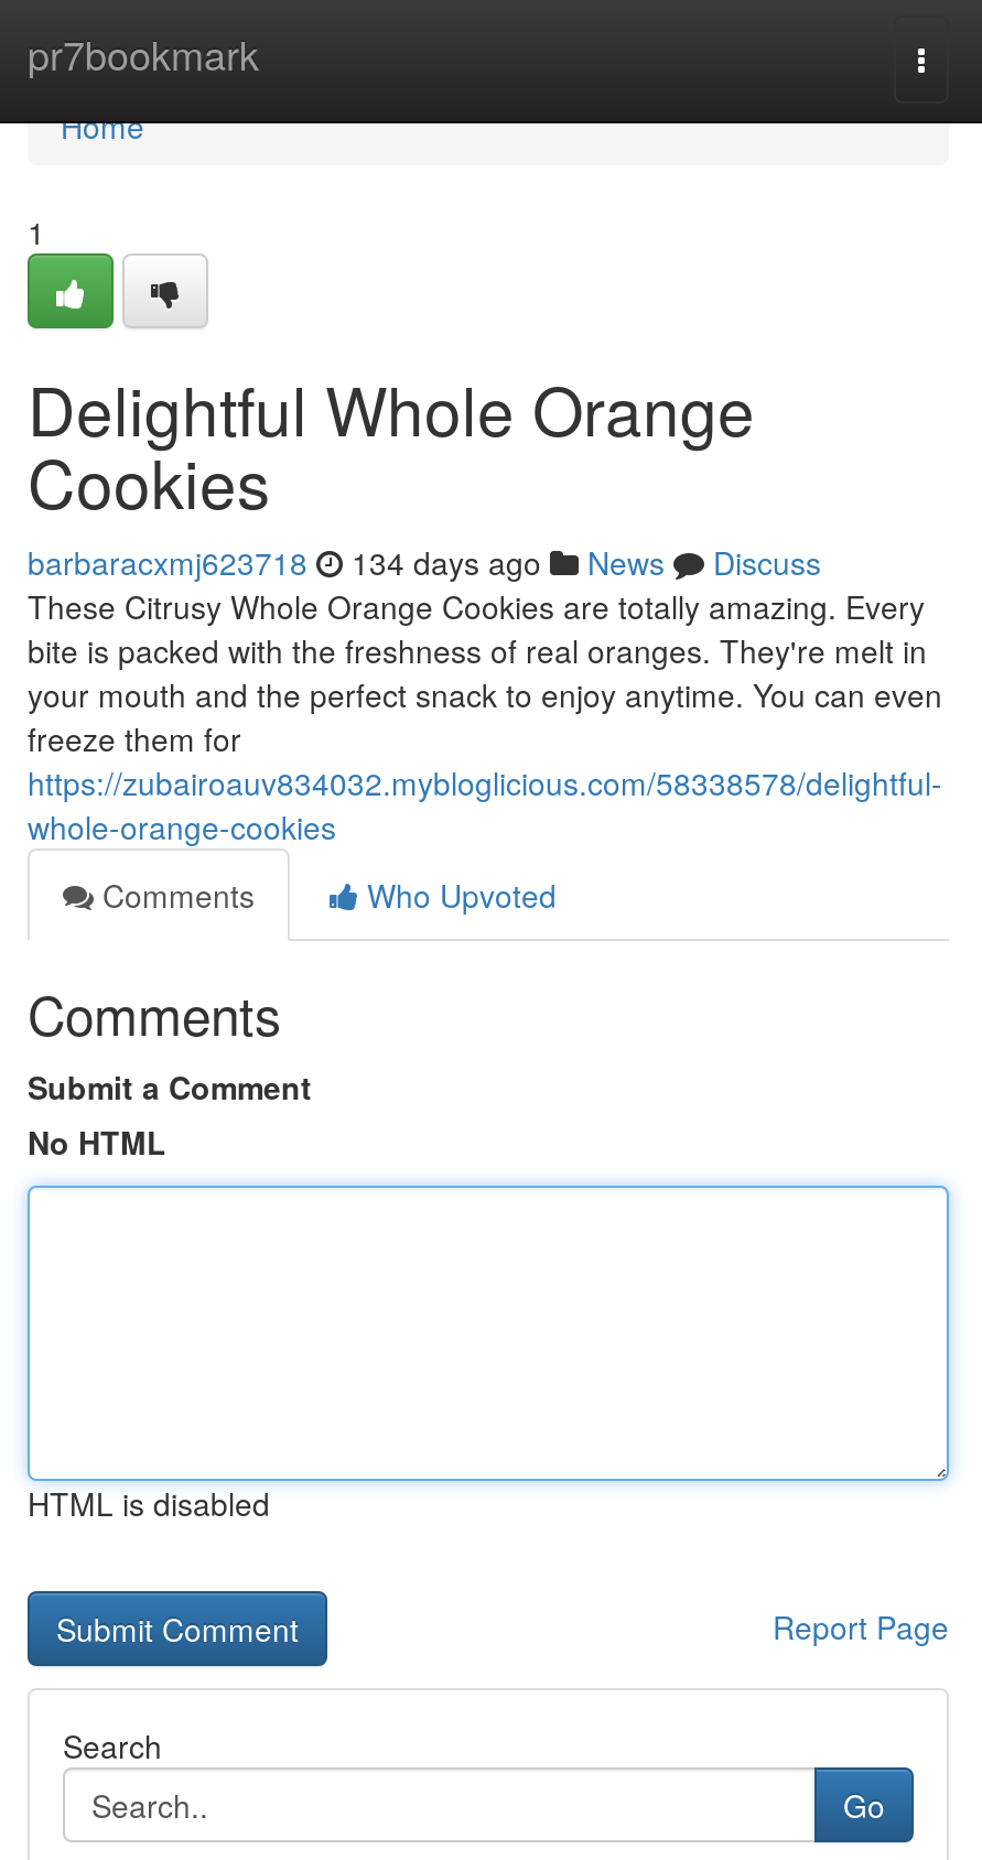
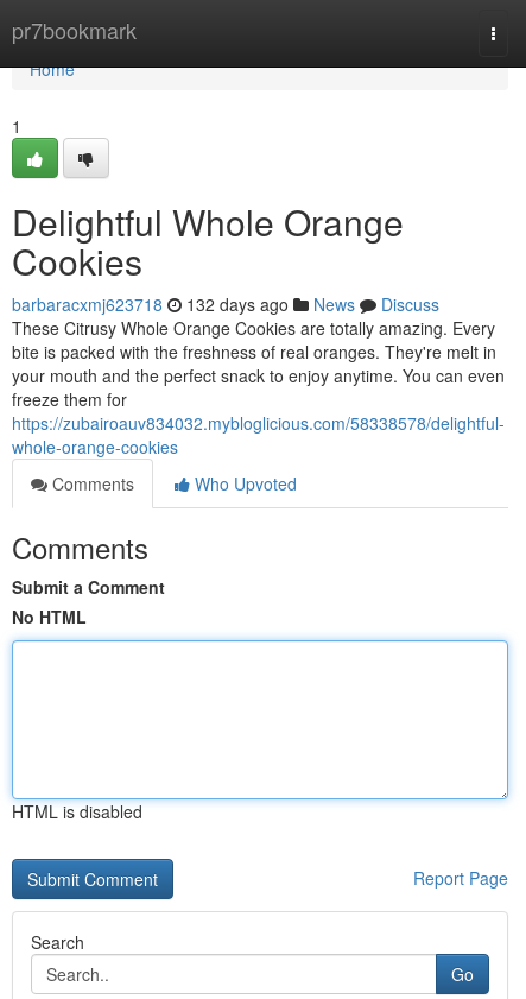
- barbaracxmj623718 134 days ago News Discuss
+ barbaracxmj623718 132 days ago News Discuss
